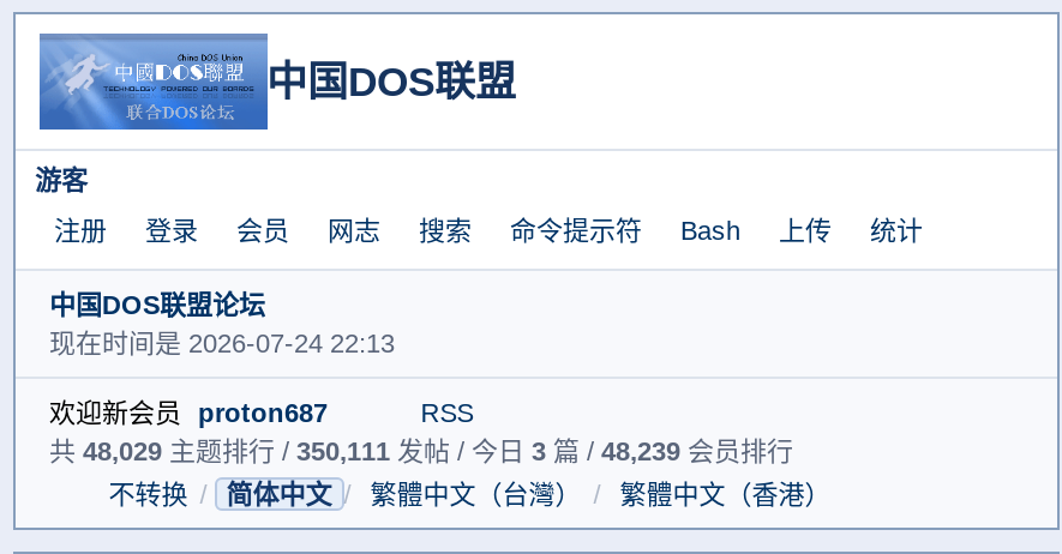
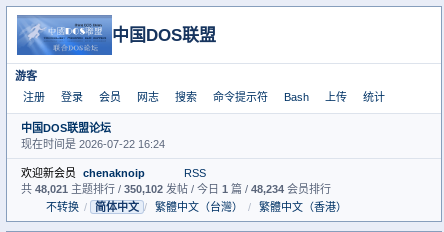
- 现在时间是 2026-07-24 22:13
+ 现在时间是 2026-07-22 16:24

- 欢迎新会员 proton687
+ 欢迎新会员 chenaknoip

- 共48,029主题排行 / 350,111发帖 / 今日3篇 / 48,239会员排行
+ 共48,021主题排行 / 350,102发帖 / 今日1篇 / 48,234会员排行
